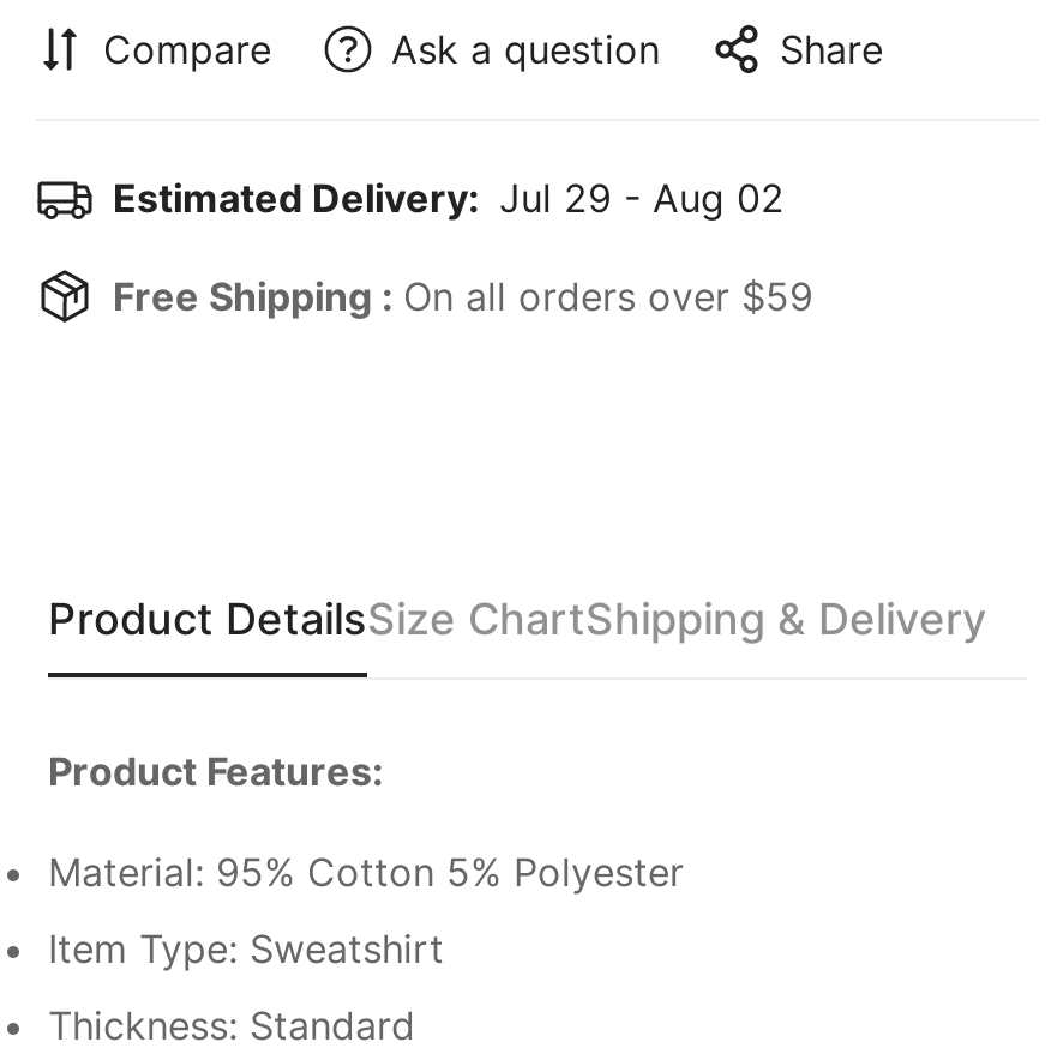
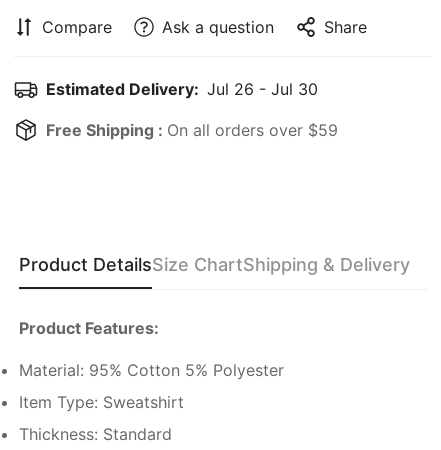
- Estimated Delivery: Jul 29 - Aug 02
+ Estimated Delivery: Jul 26 - Jul 30
